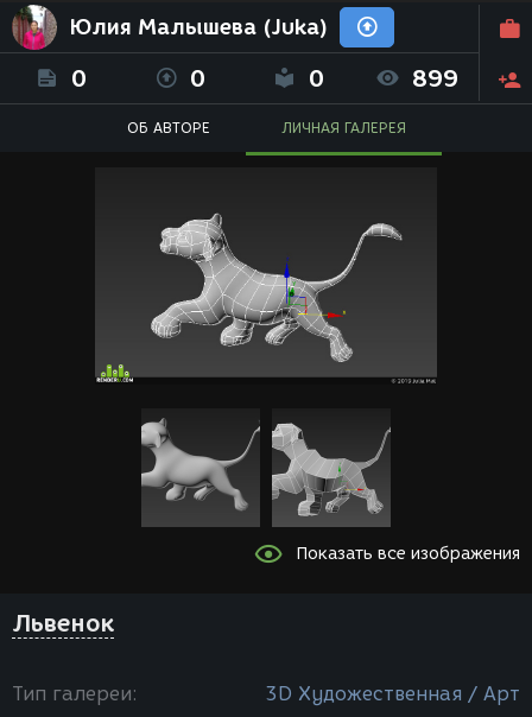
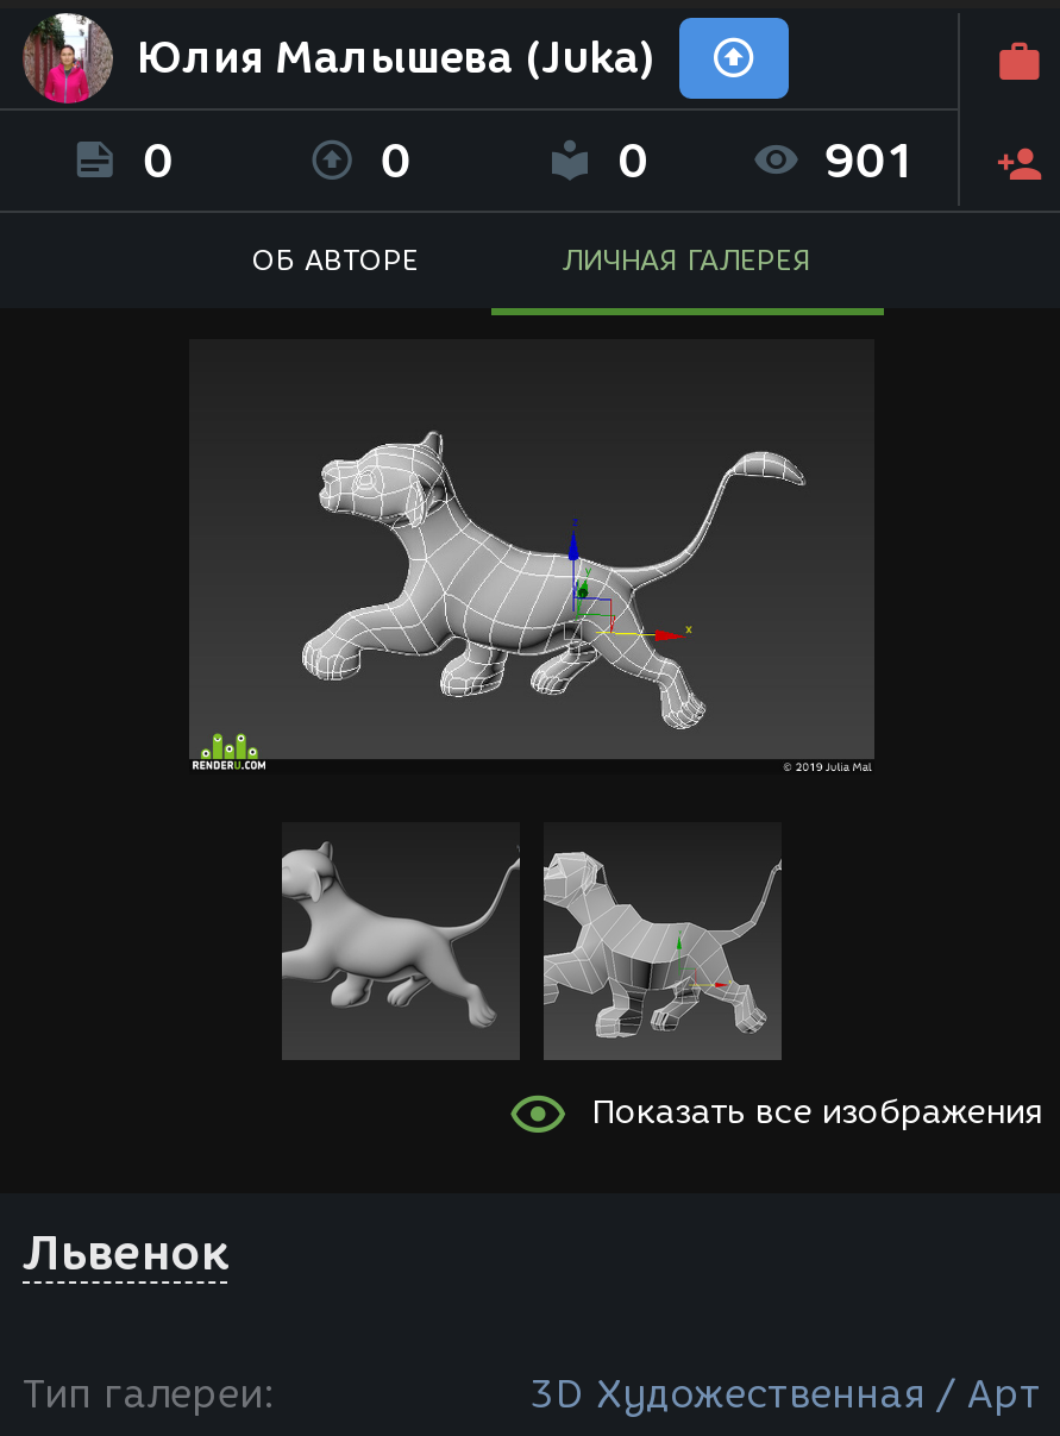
- 899
+ 901
